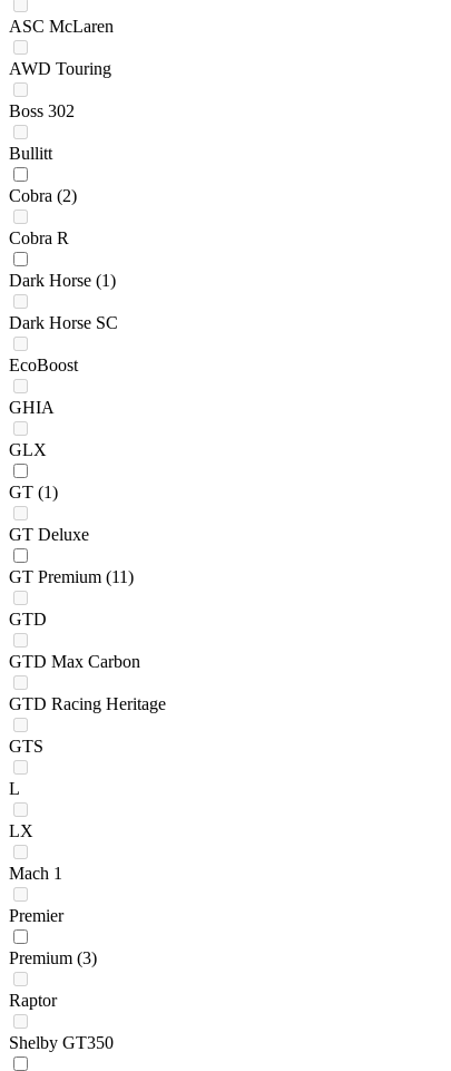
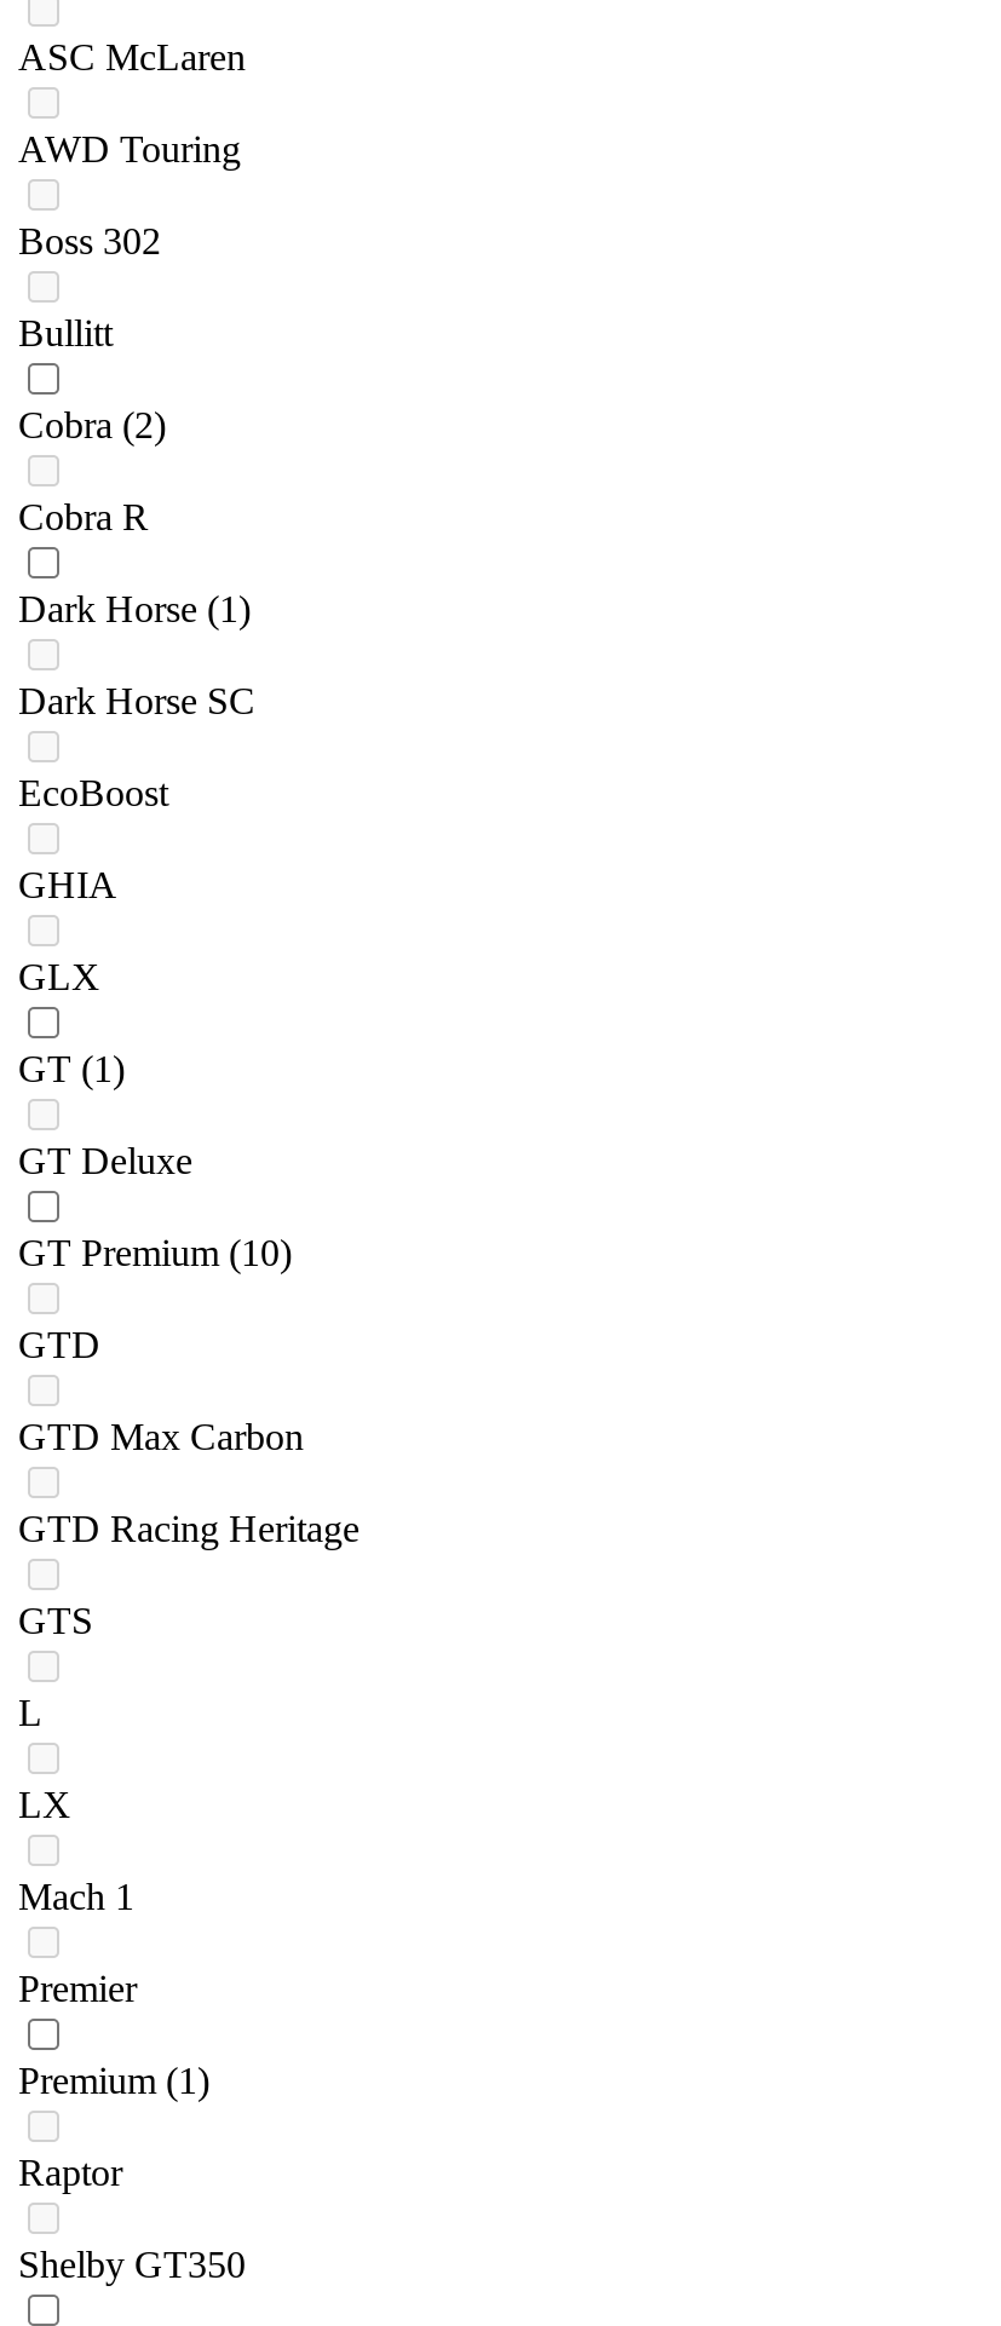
- GT Premium (11)
+ GT Premium (10)

- Premium (3)
+ Premium (1)
